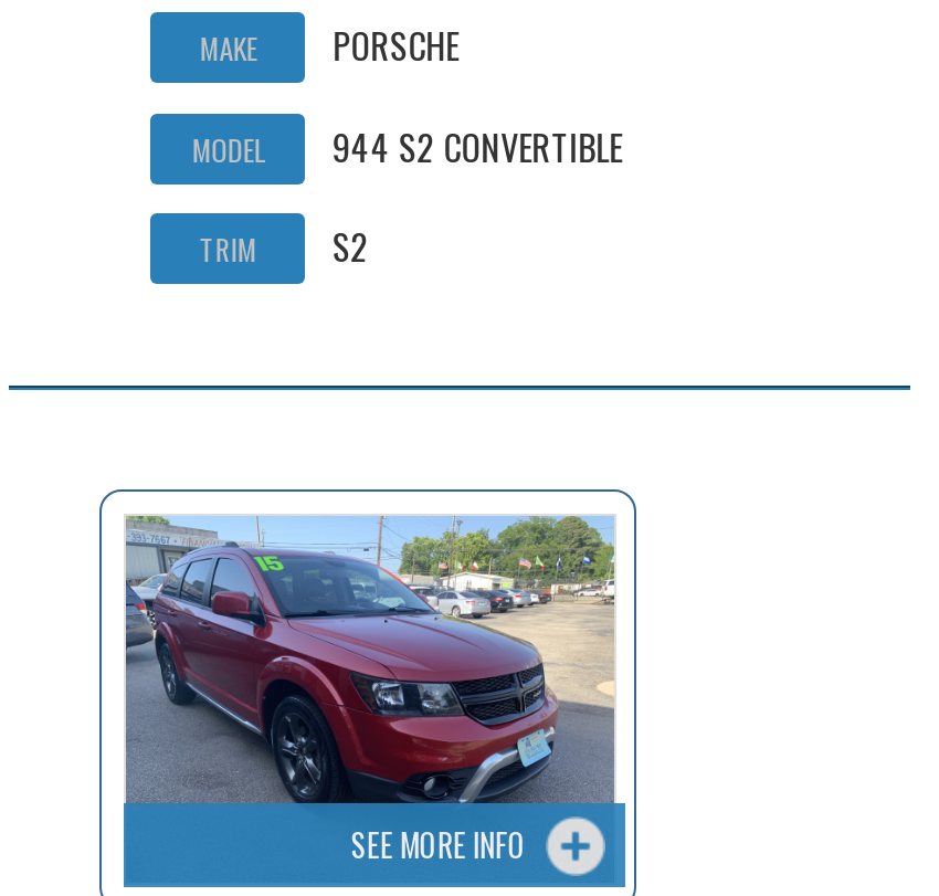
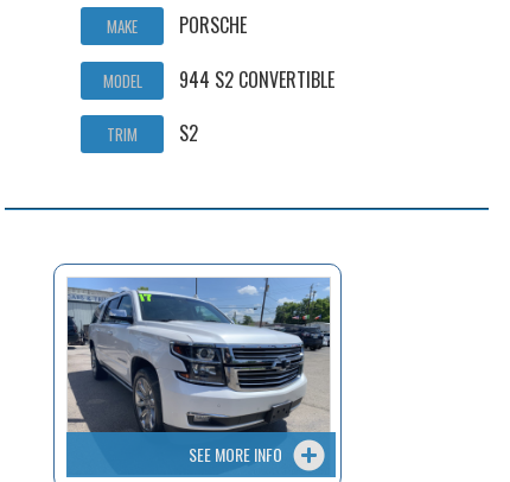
- [image]
+ [image]
